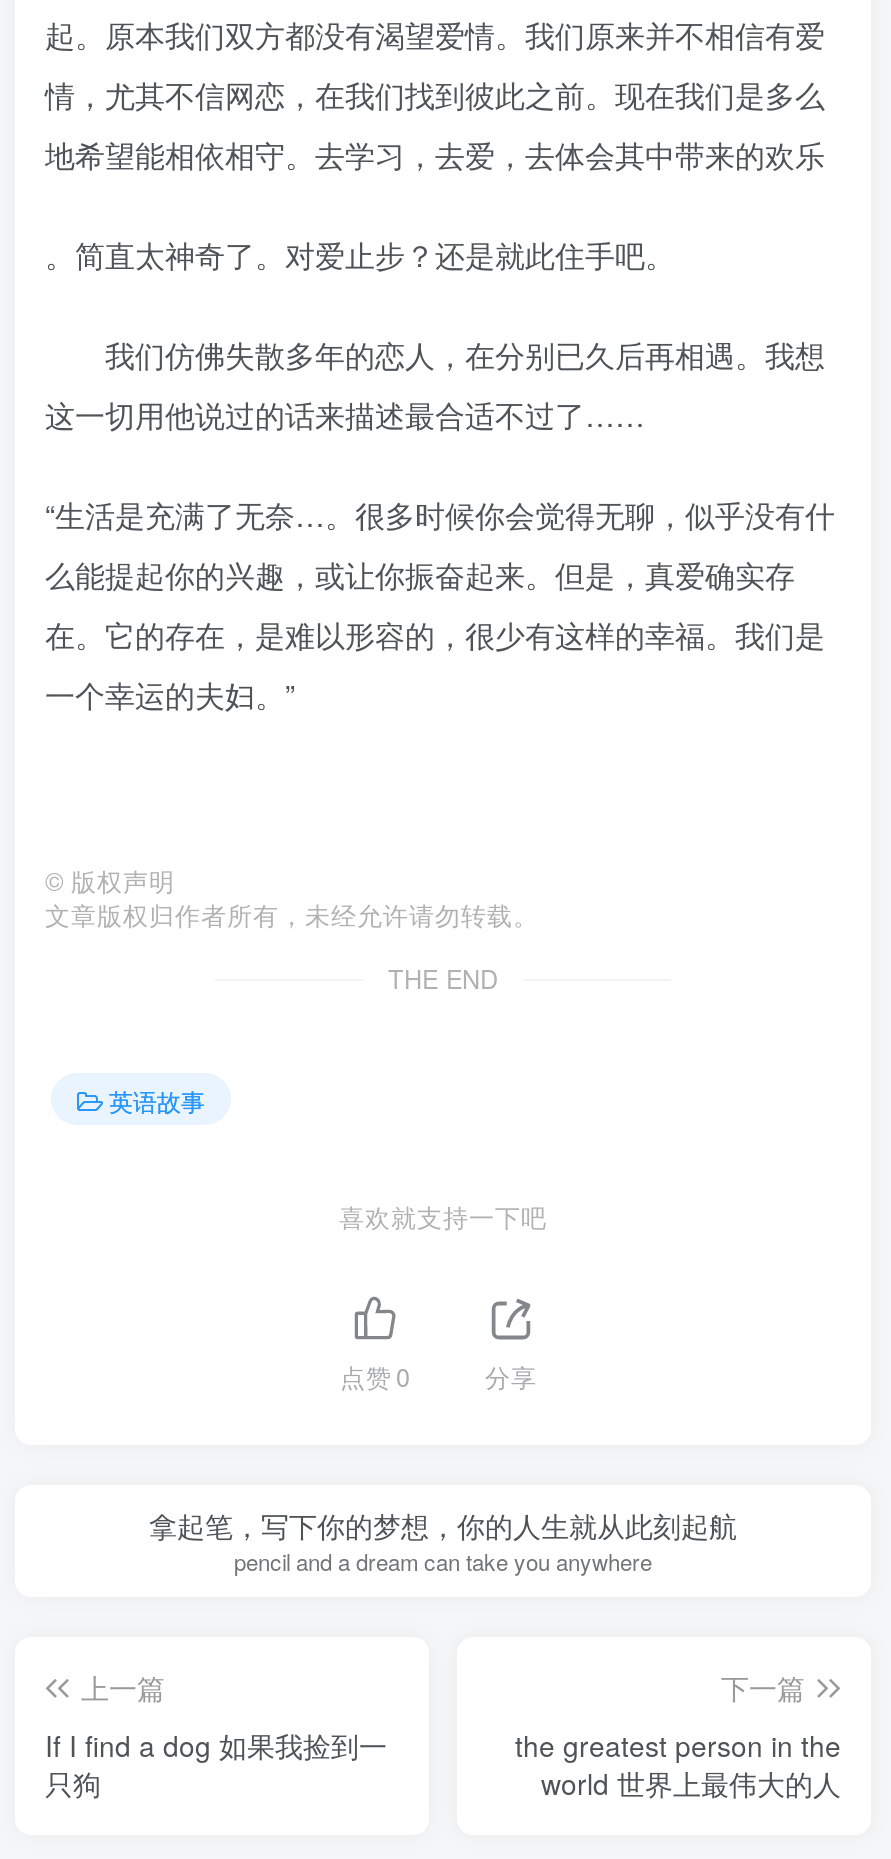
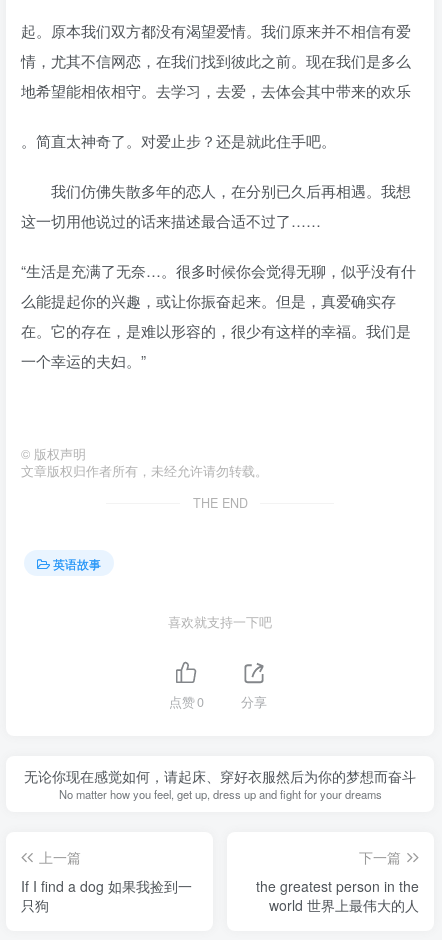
- 拿起笔，写下你的梦想，你的人生就从此刻起航
- pencil and a dream can take you anywhere
+ 无论你现在感觉如何，请起床、穿好衣服然后为你的梦想而奋斗
+ No matter how you feel, get up, dress up and fight for your dreams
